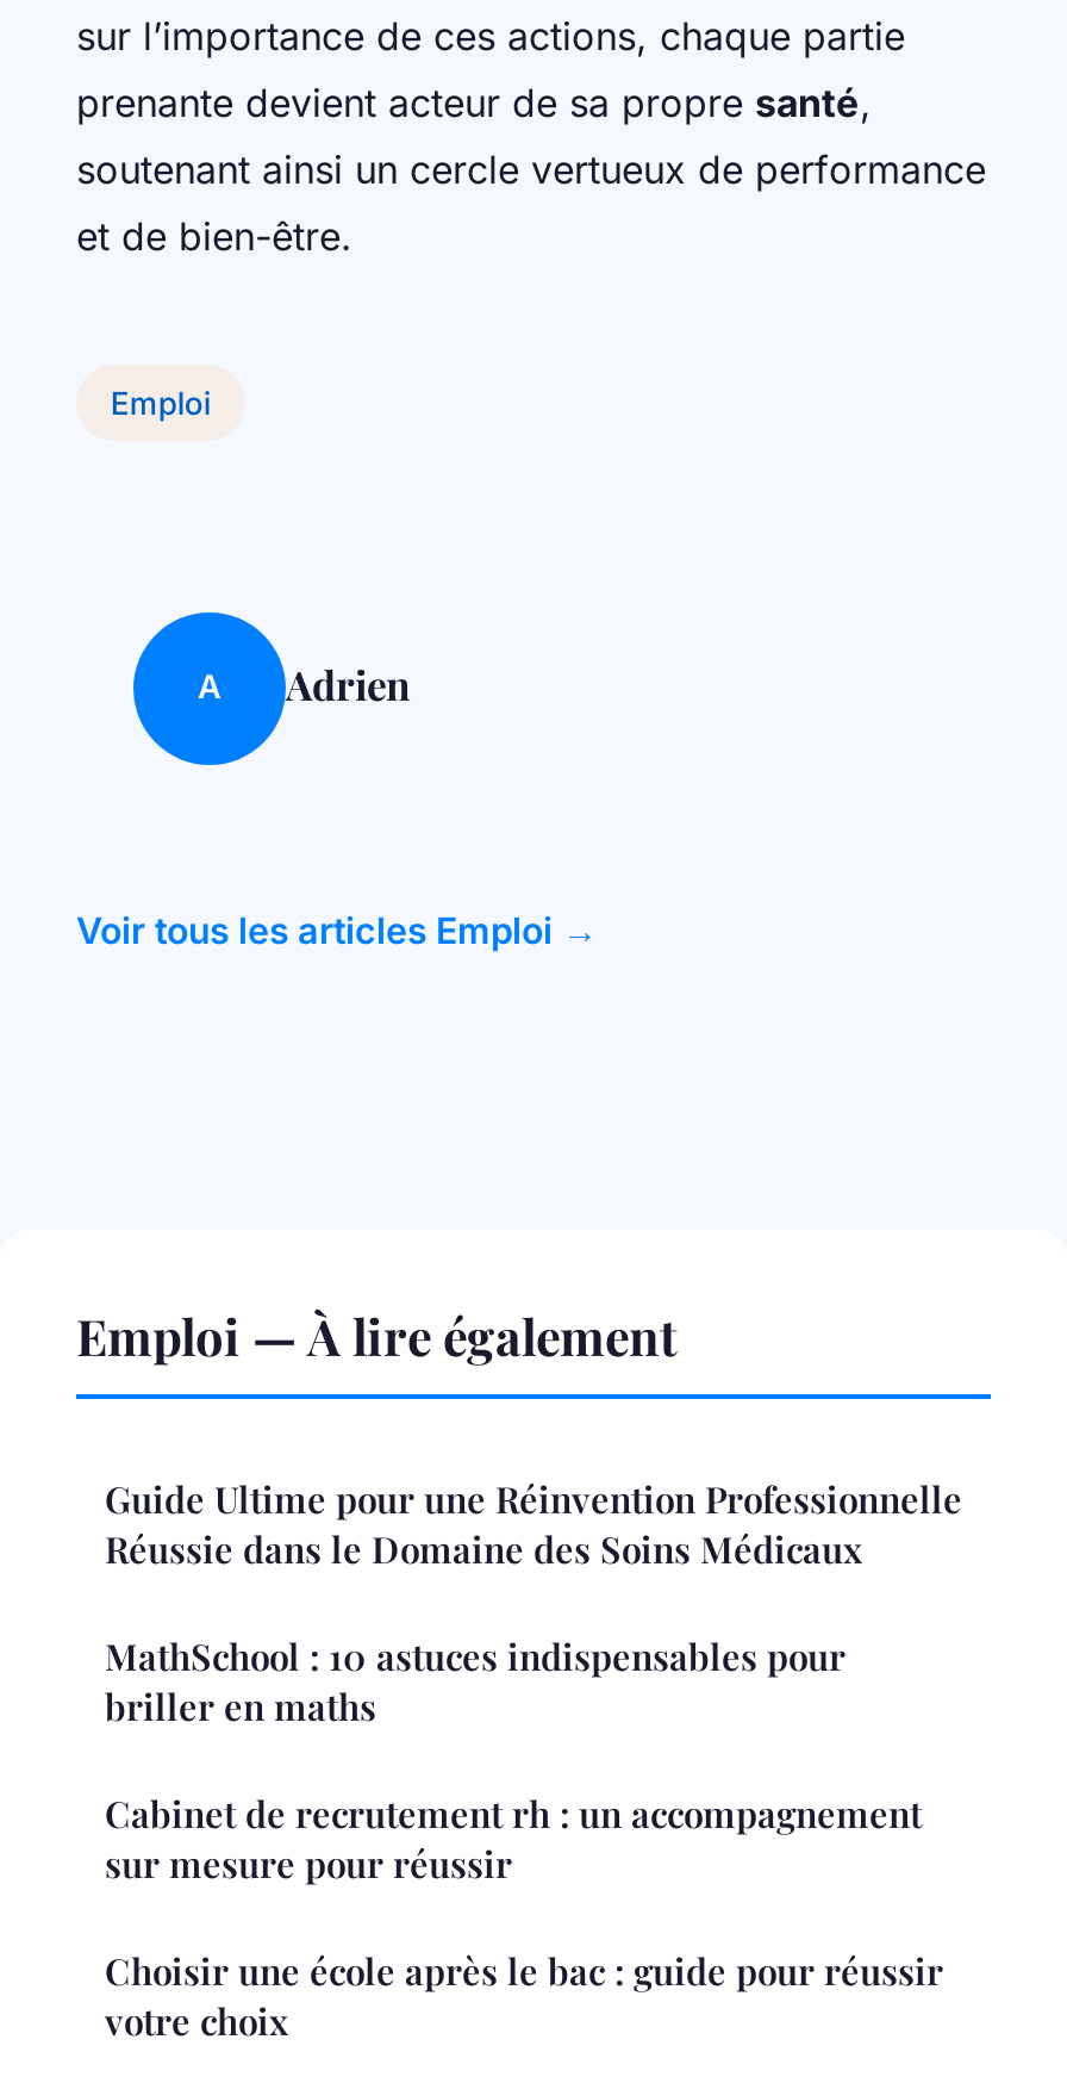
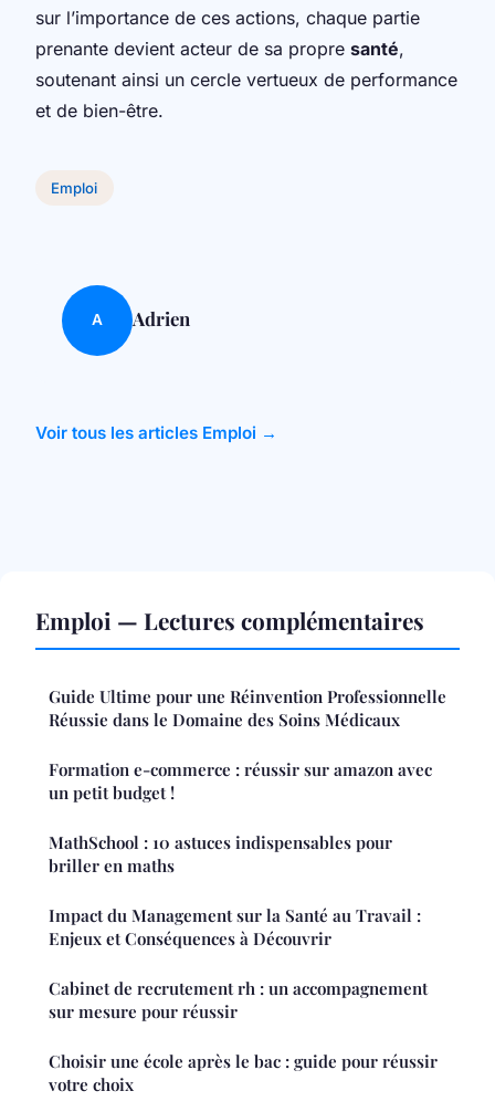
- Emploi — À lire également
+ Emploi — Lectures complémentaires

+ Formation e-commerce : réussir sur amazon avec
+ un petit budget !

+ Impact du Management sur la Santé au Travail :
+ Enjeux et Conséquences à Découvrir
